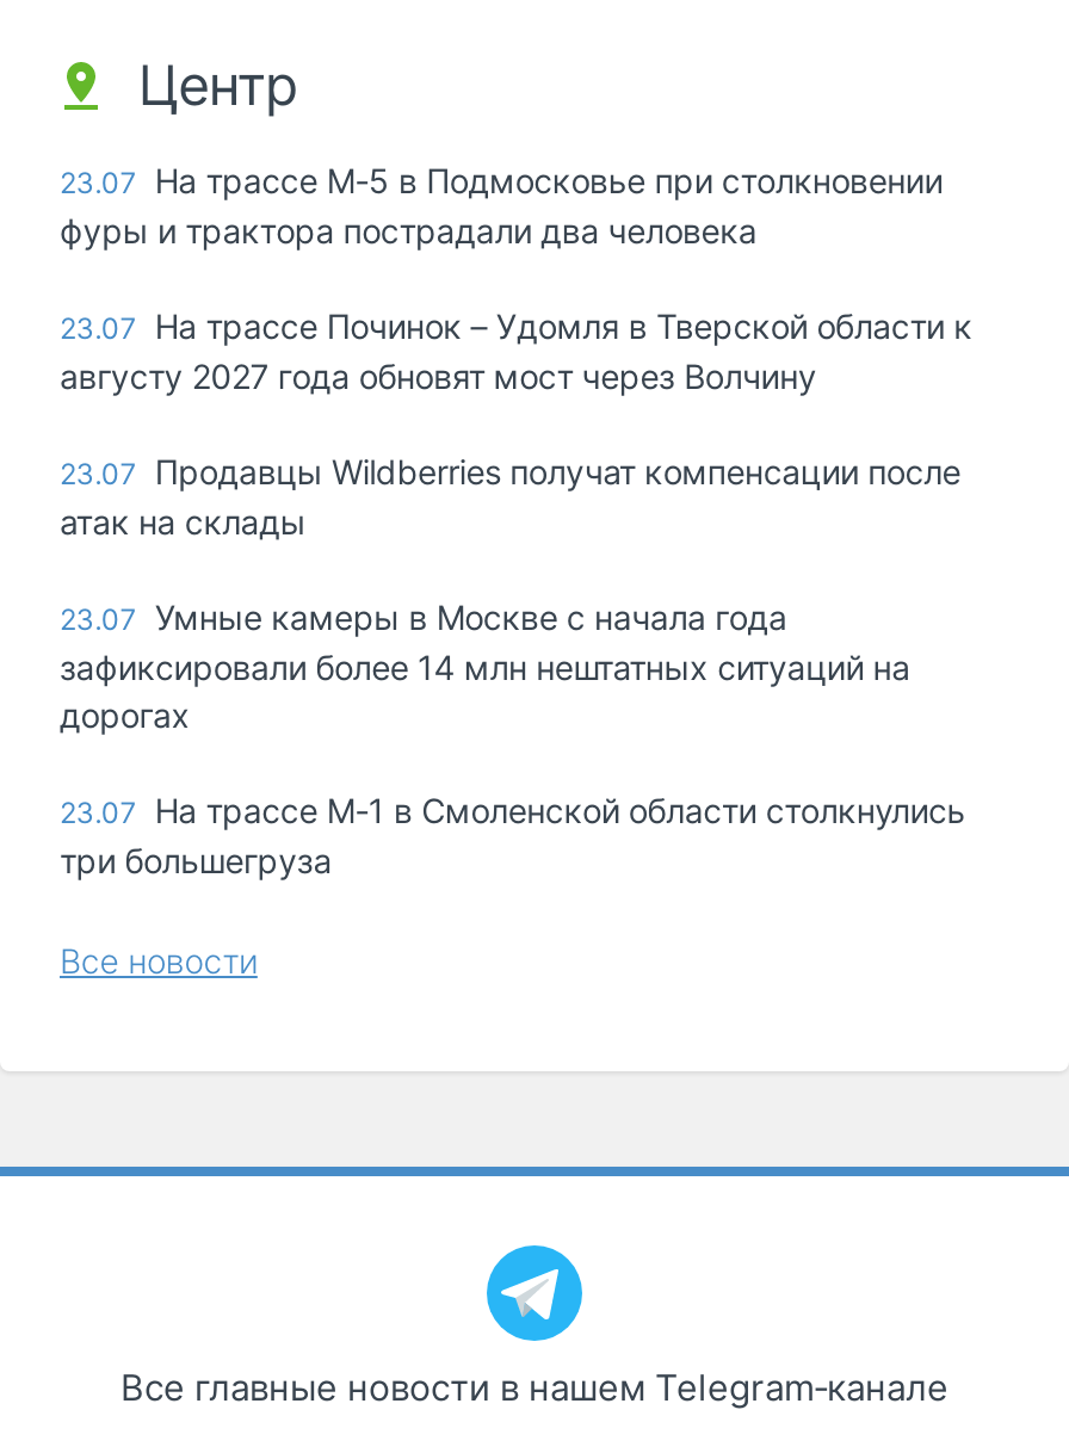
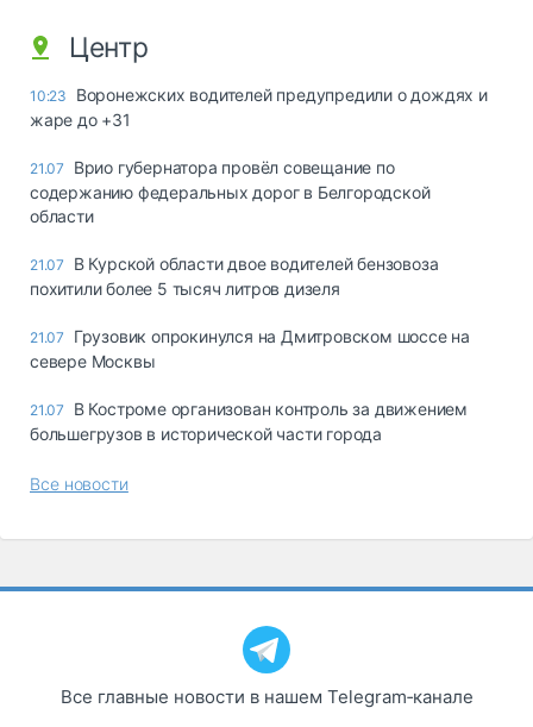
- 23.07 На трассе М-5 в Подмосковье при столкновении
- фуры и трактора пострадали два человека
+ 10:23 Воронежских водителей предупредили о дождях и
+ жаре до +31

- 23.07 На трассе Починок – Удомля в Тверской области к
- августу 2027 года обновят мост через Волчину
+ 21.07 Врио губернатора провёл совещание по
+ содержанию федеральных дорог в Белгородской
+ области

- 23.07 Продавцы Wildberries получат компенсации после
- атак на склады
+ 21.07 В Курской области двое водителей бензовоза
+ похитили более 5 тысяч литров дизеля

- 23.07 Умные камеры в Москве с начала года
- зафиксировали более 14 млн нештатных ситуаций на
- дорогах
+ 21.07 Грузовик опрокинулся на Дмитровском шоссе на
+ севере Москвы

- 23.07 На трассе М-1 в Смоленской области столкнулись
- три большегруза
+ 21.07 В Костроме организован контроль за движением
+ большегрузов в исторической части города
